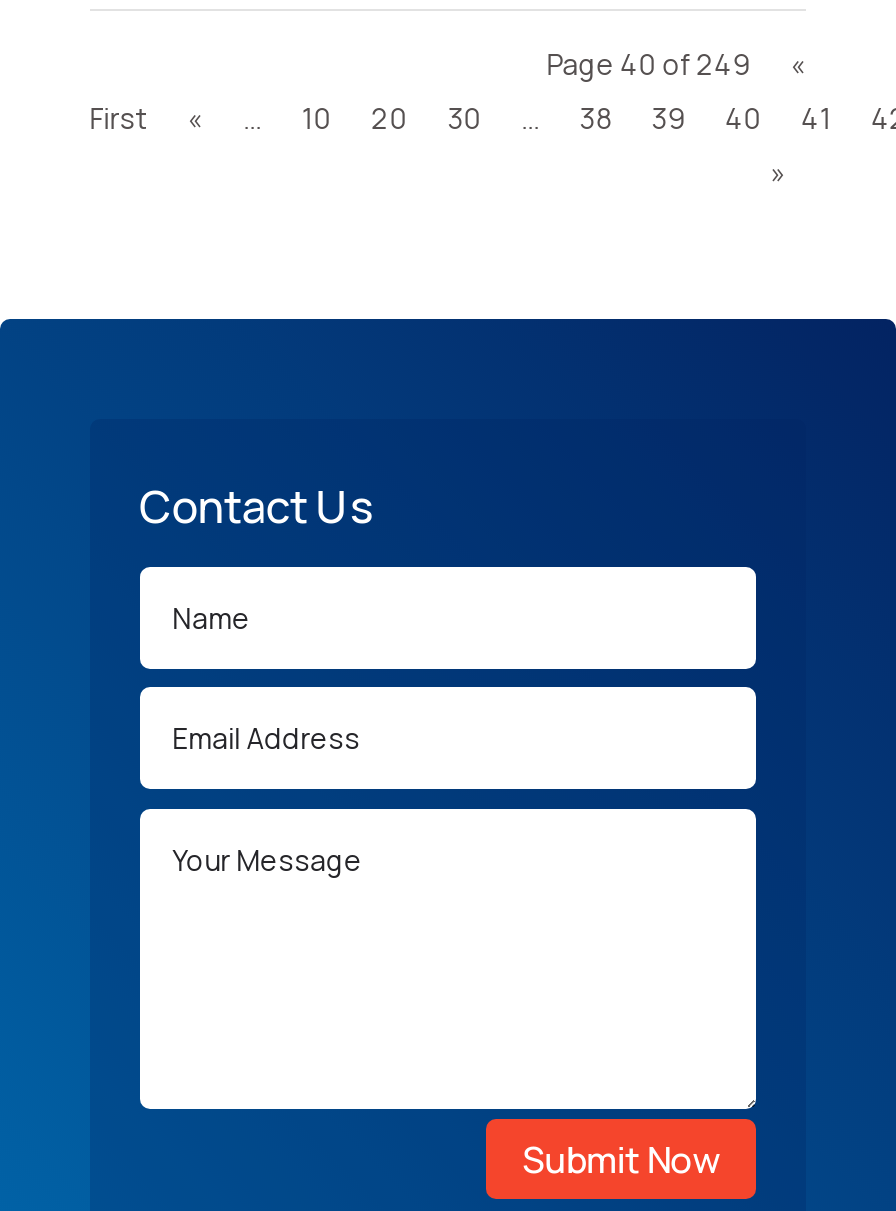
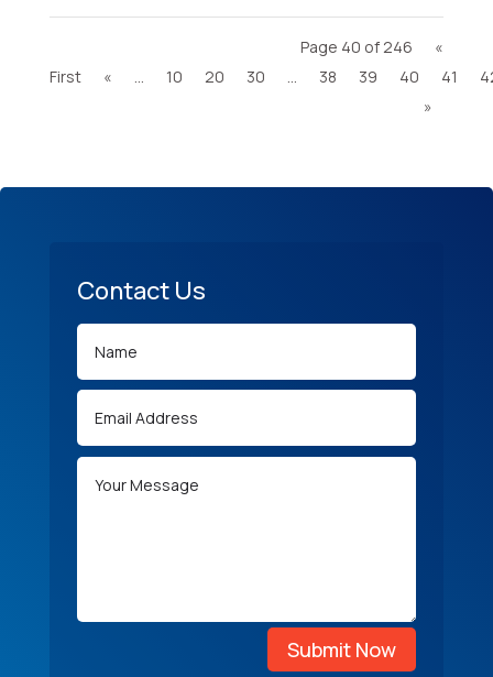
- Page 40 of 249
+ Page 40 of 246
